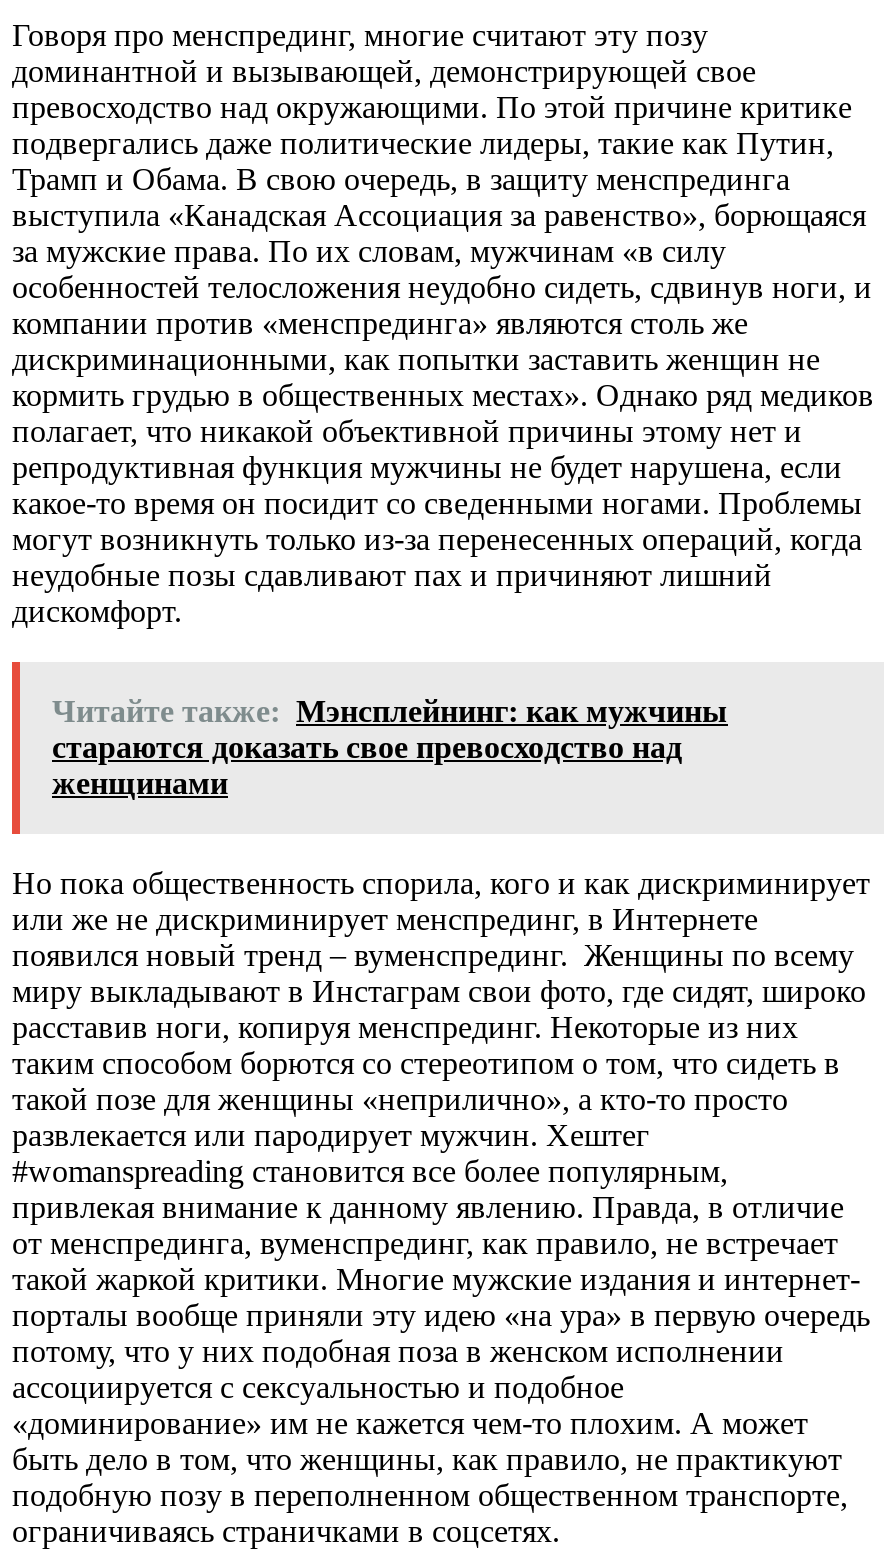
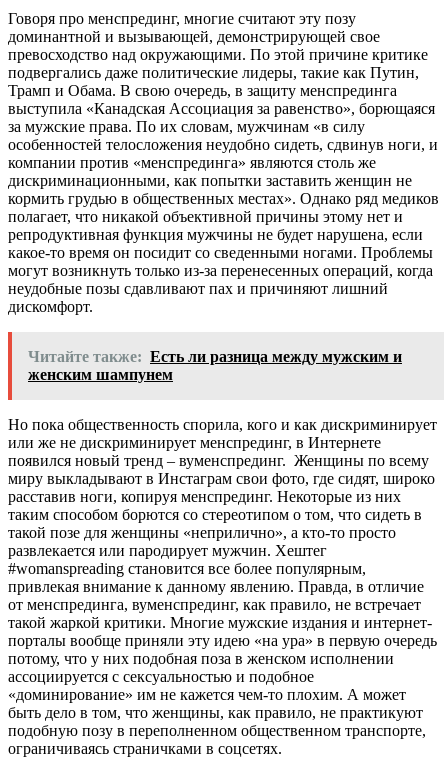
- Читайте также: Мэнсплейнинг: как мужчины
- стараются доказать свое превосходство над
- женщинами
+ Читайте также: Есть ли разница между мужским и
+ женским шампунем
